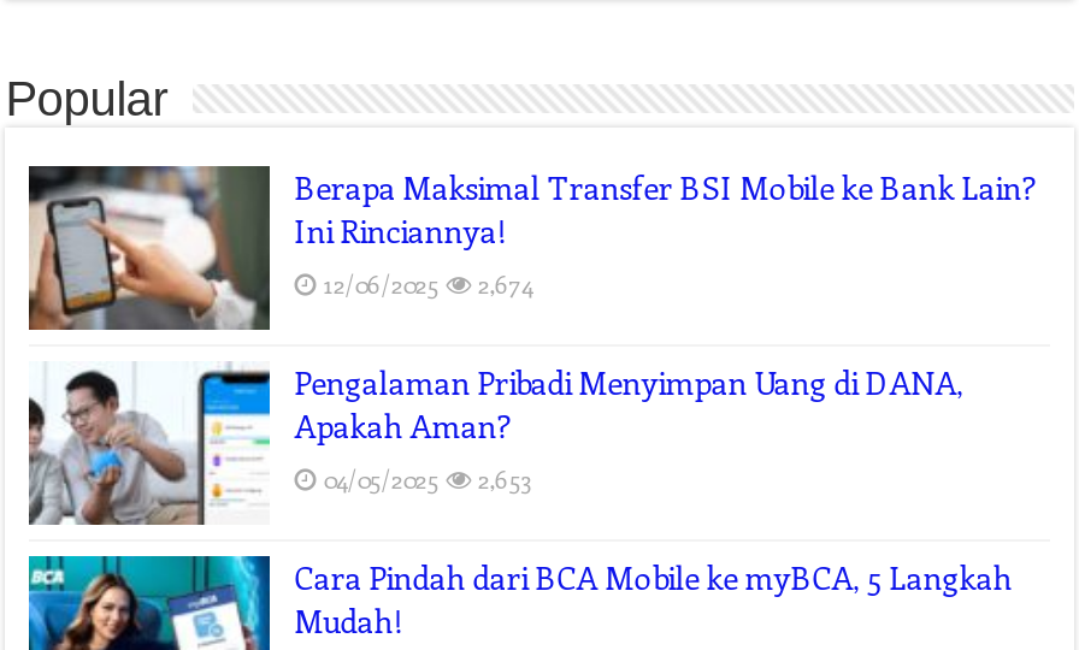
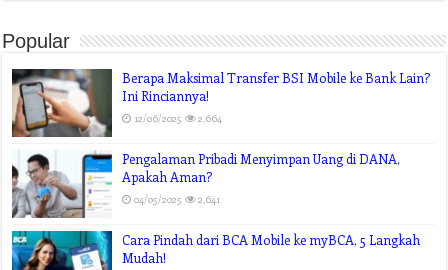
- 12/06/2025 2,674
+ 12/06/2025 2,664

- 04/05/2025 2,653
+ 04/05/2025 2,641
